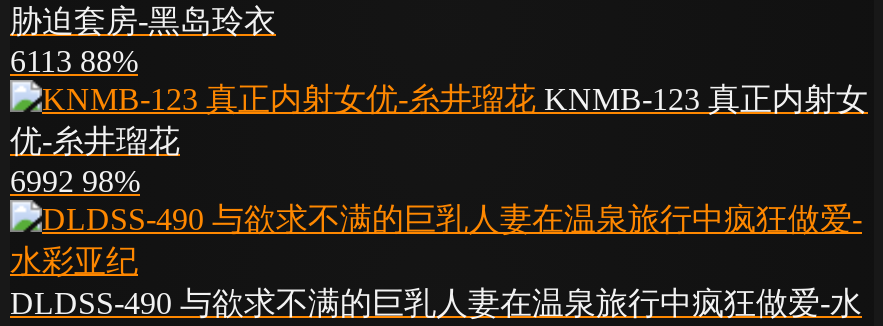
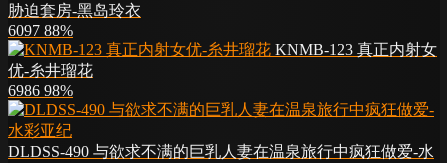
- 6113 88%
+ 6097 88%

- 6992 98%
+ 6986 98%
